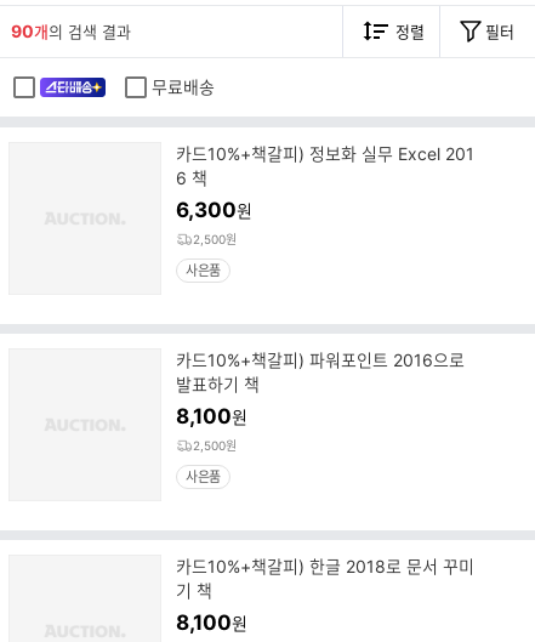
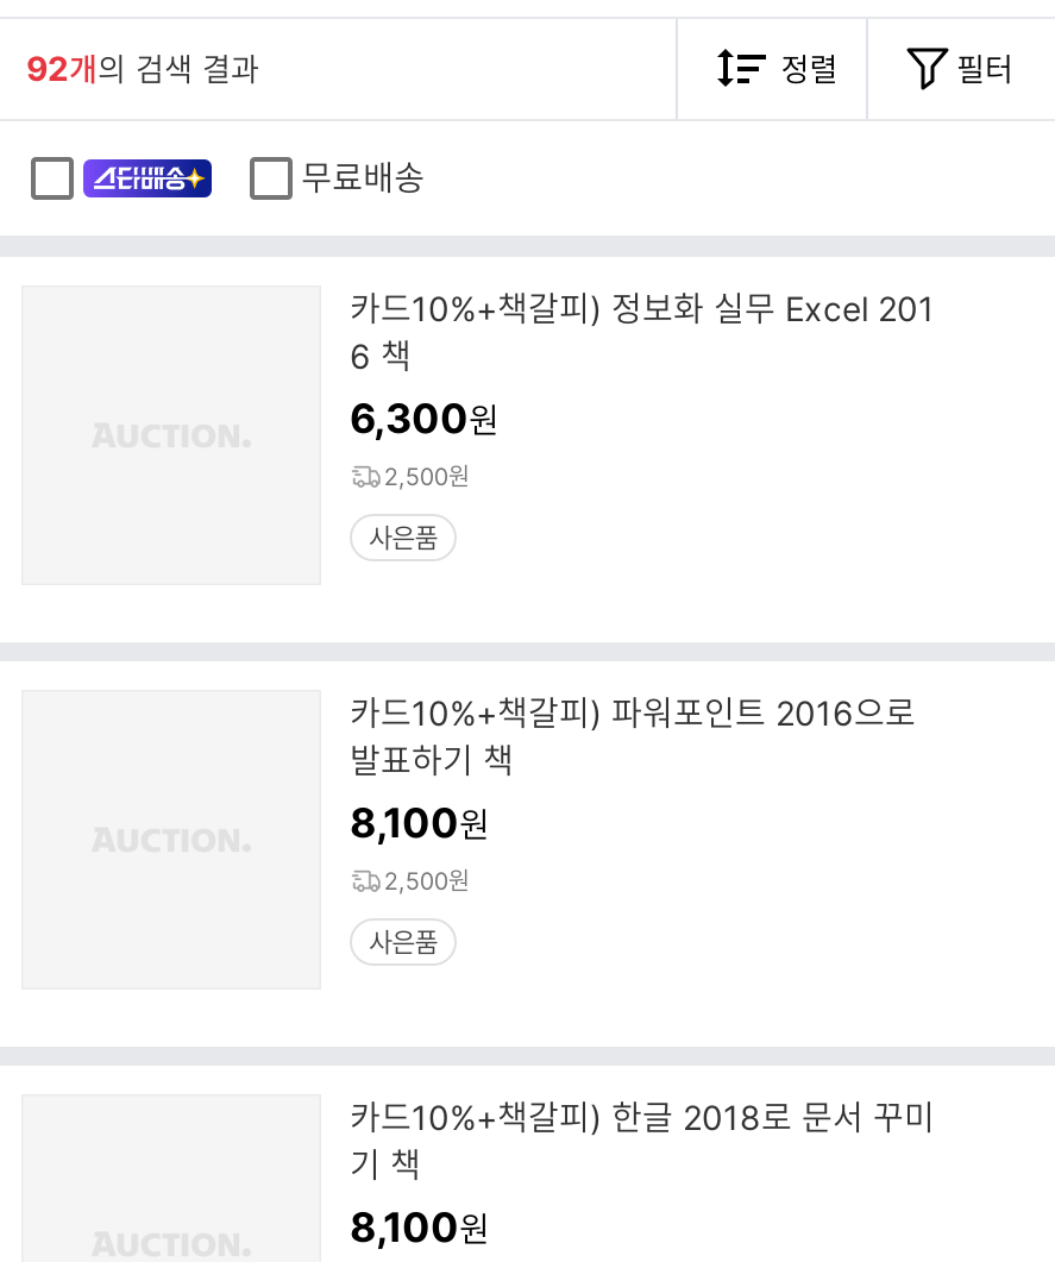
- 90개의 검색 결과
+ 92개의 검색 결과
